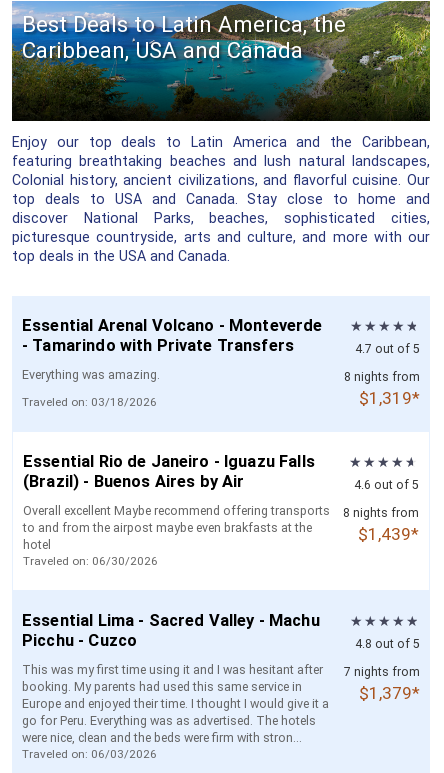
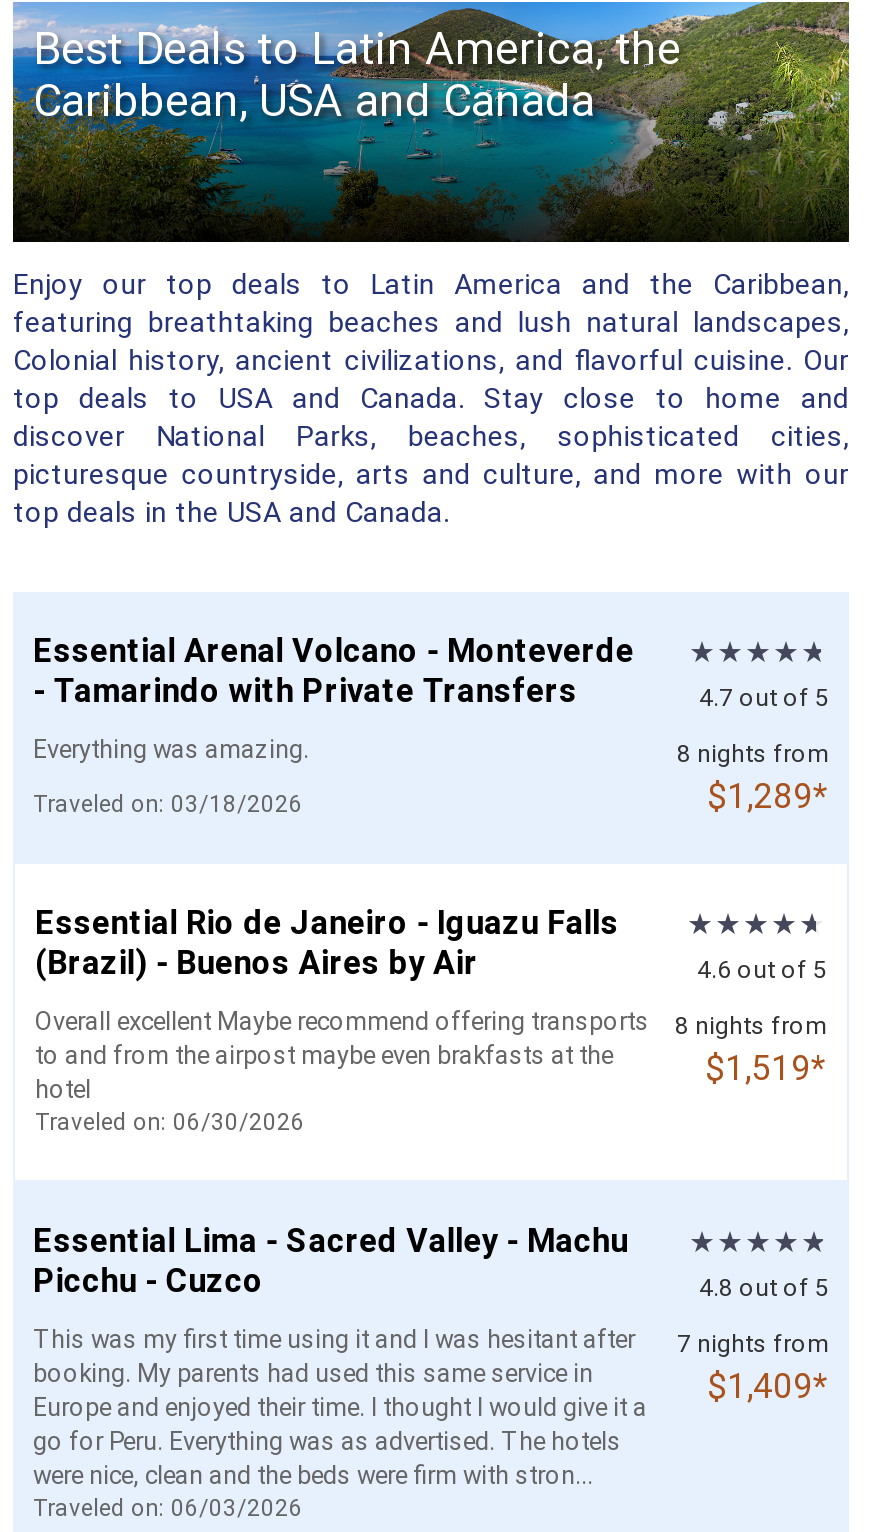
- $1,319*
+ $1,289*

- $1,439*
+ $1,519*

- $1,379*
+ $1,409*
